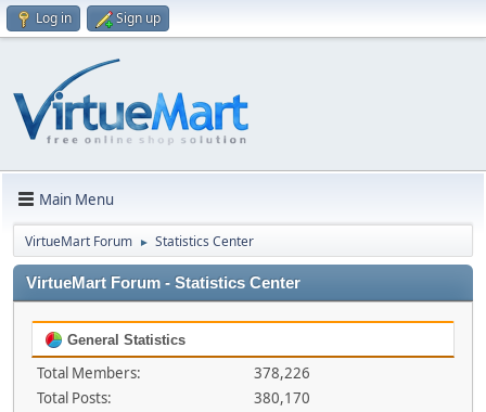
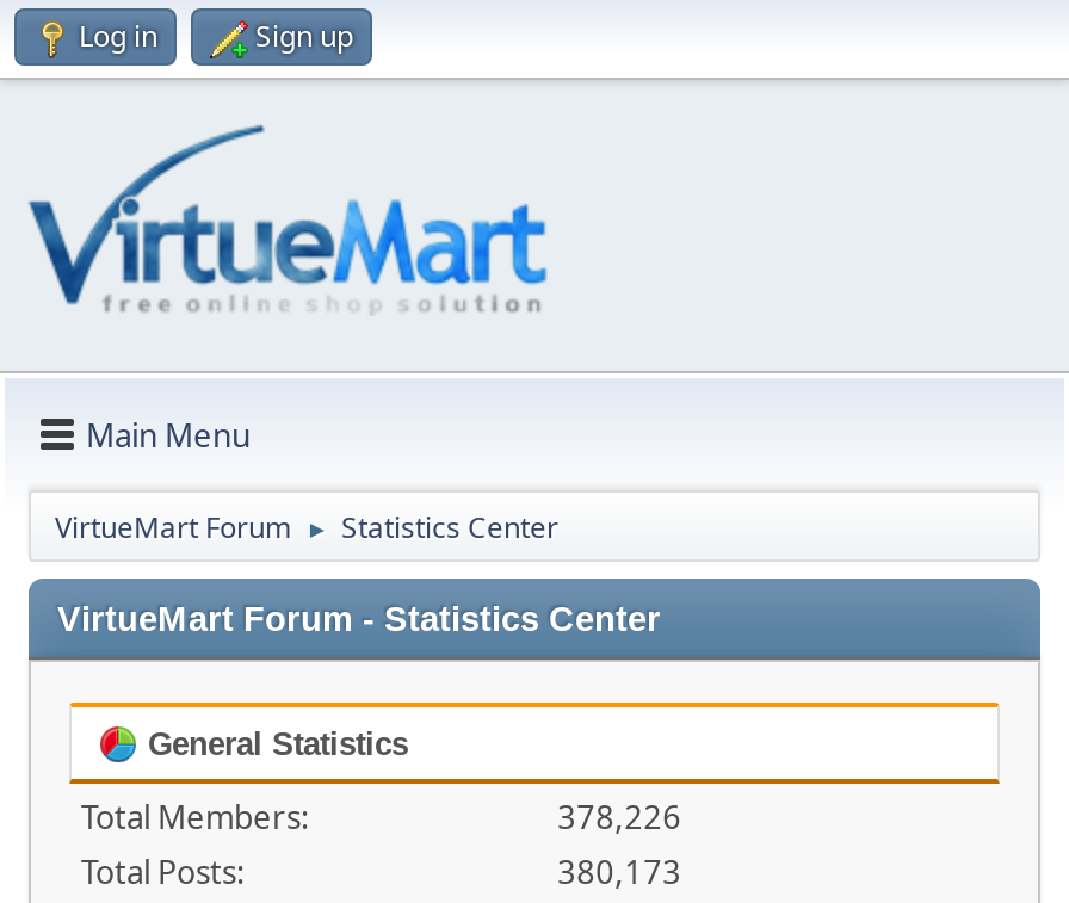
- 380,170
+ 380,173
